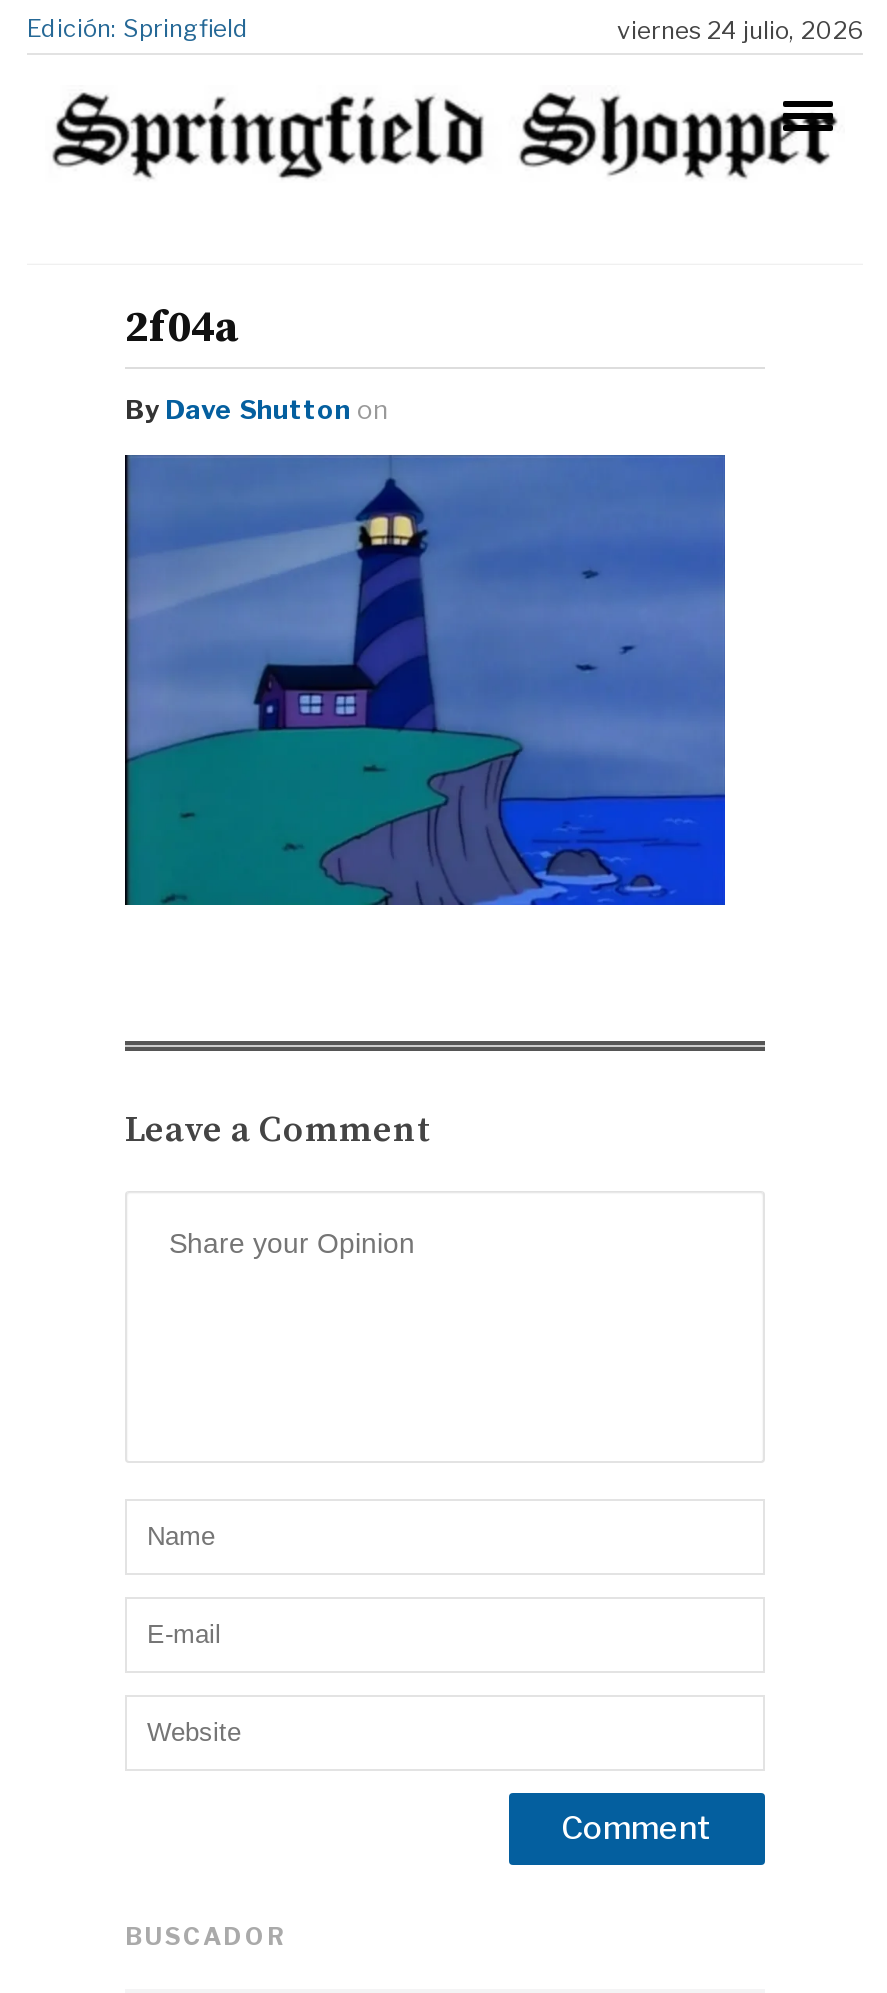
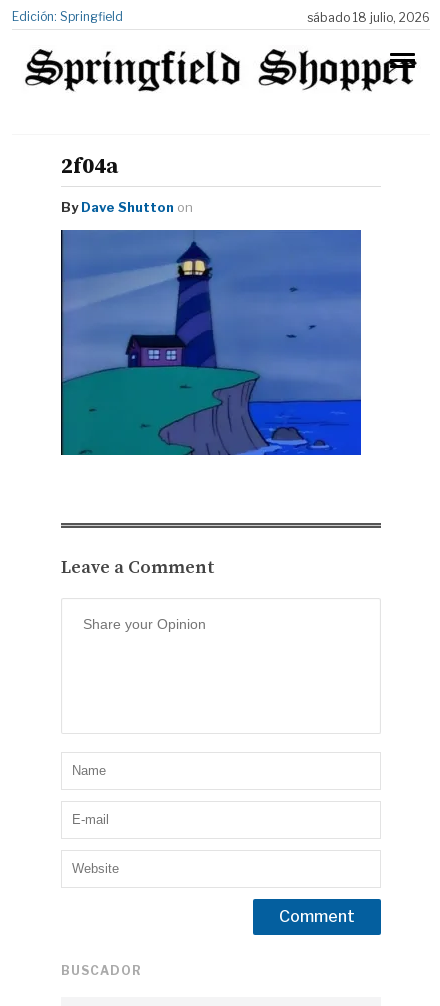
- viernes 24 julio, 2026
+ sábado 18 julio, 2026
